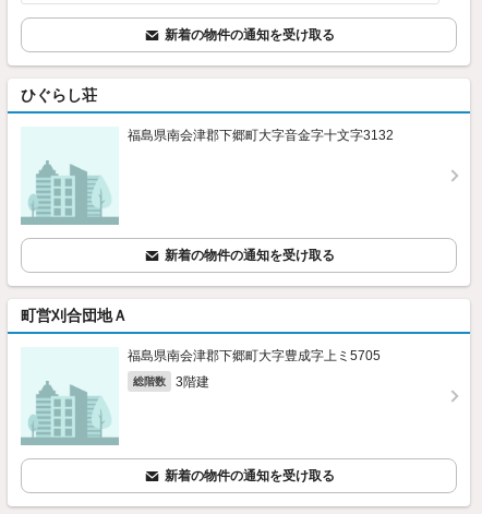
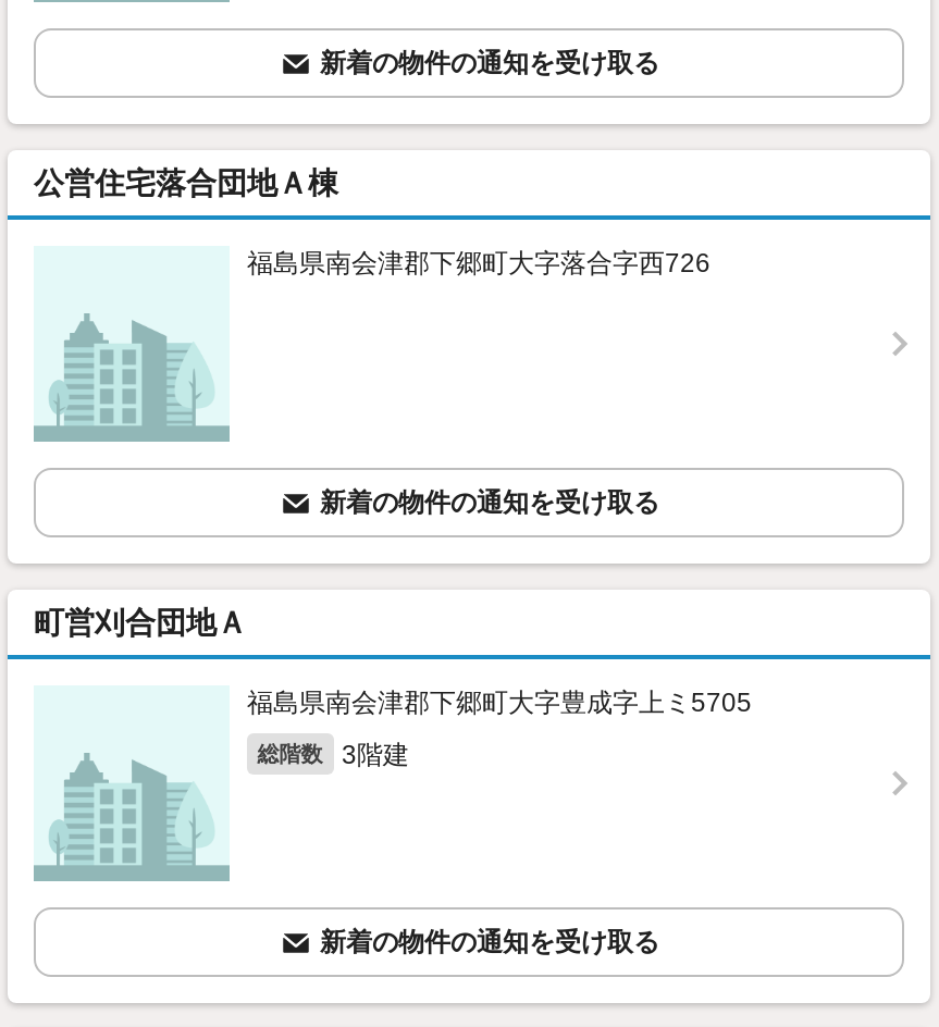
- ひぐらし荘
+ 公営住宅落合団地Ａ棟

- 福島県南会津郡下郷町大字音金字十文字3132
+ 福島県南会津郡下郷町大字落合字西726
